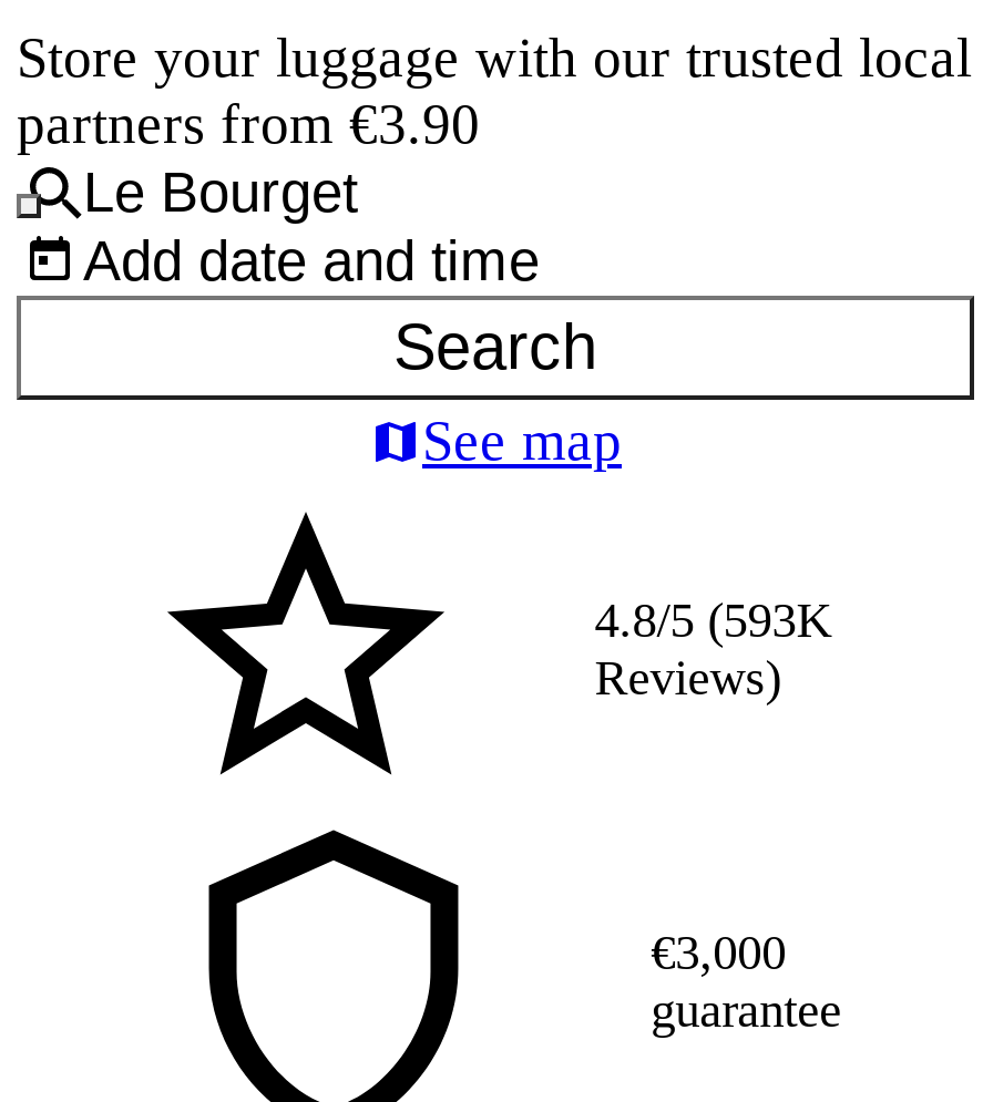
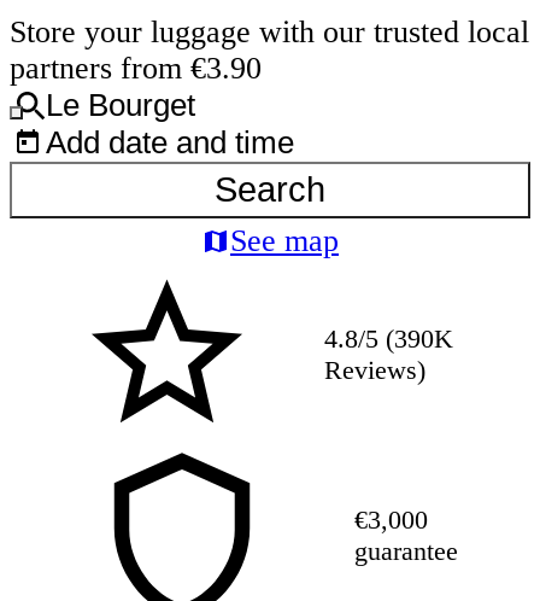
- 4.8/5 (593K
+ 4.8/5 (390K
